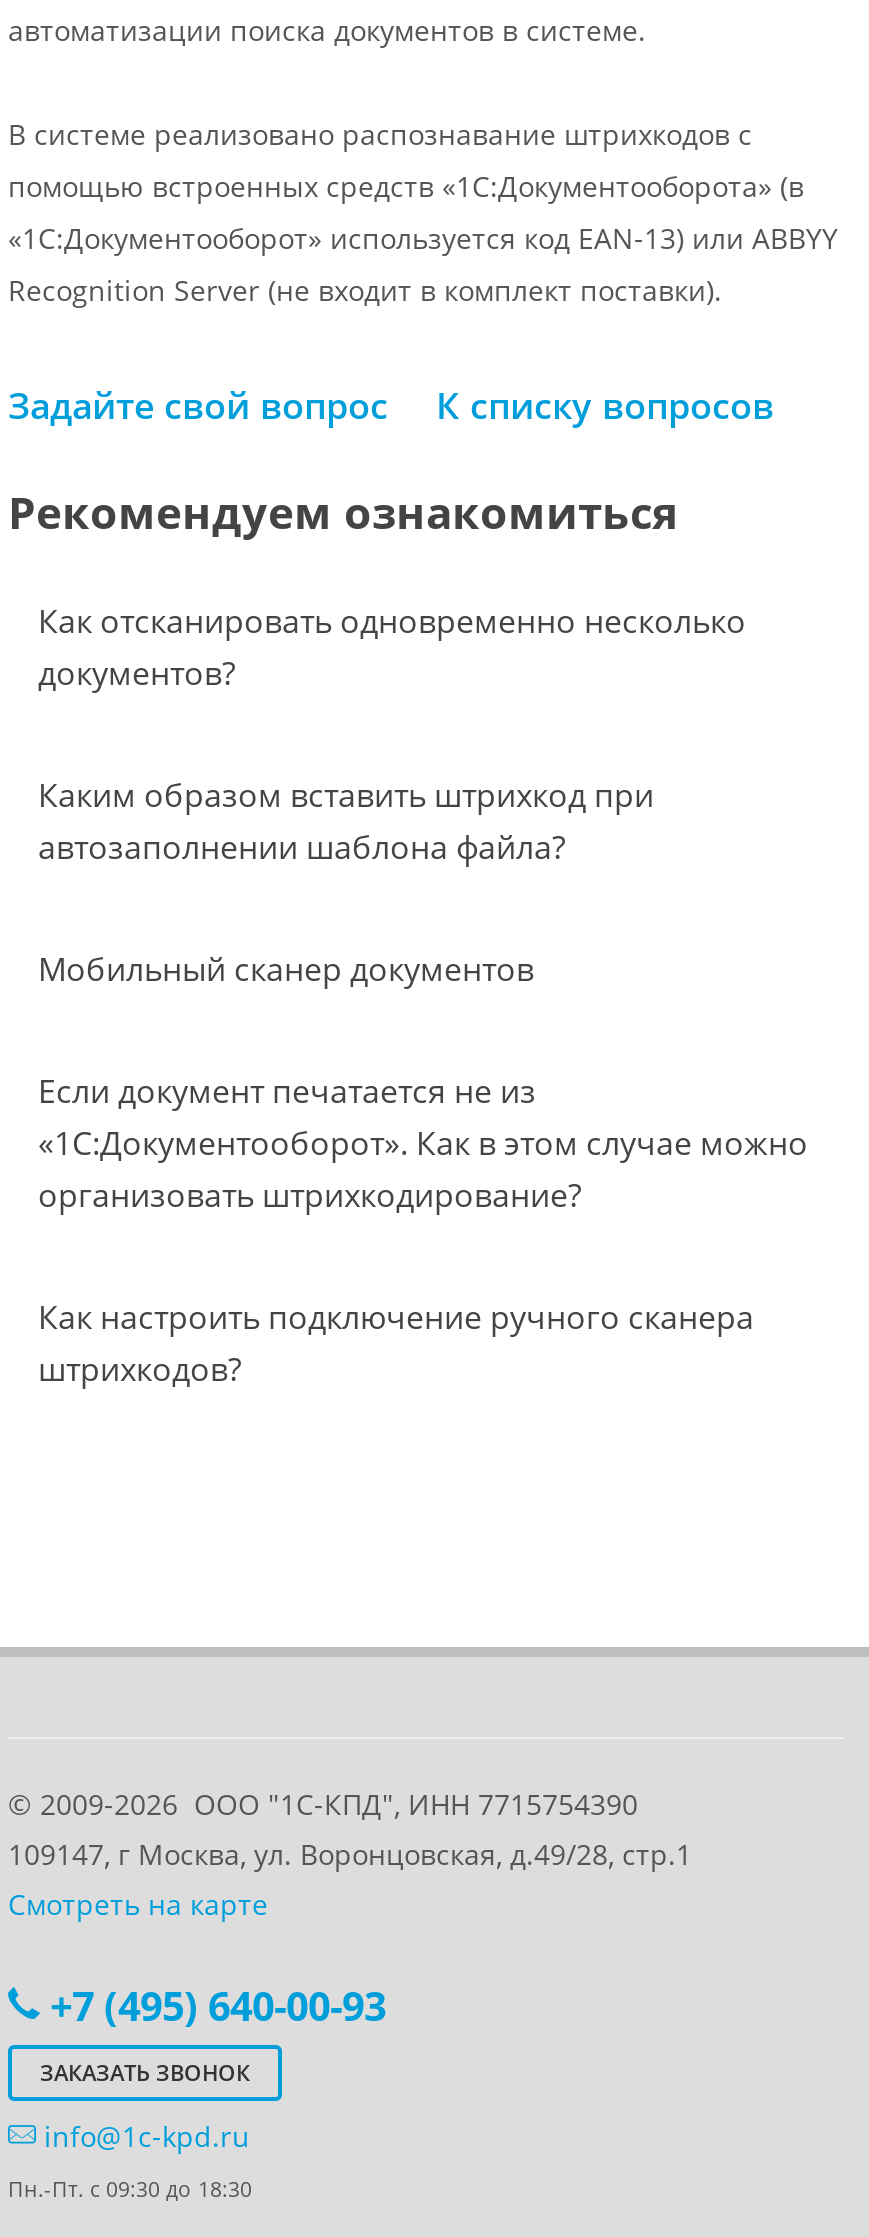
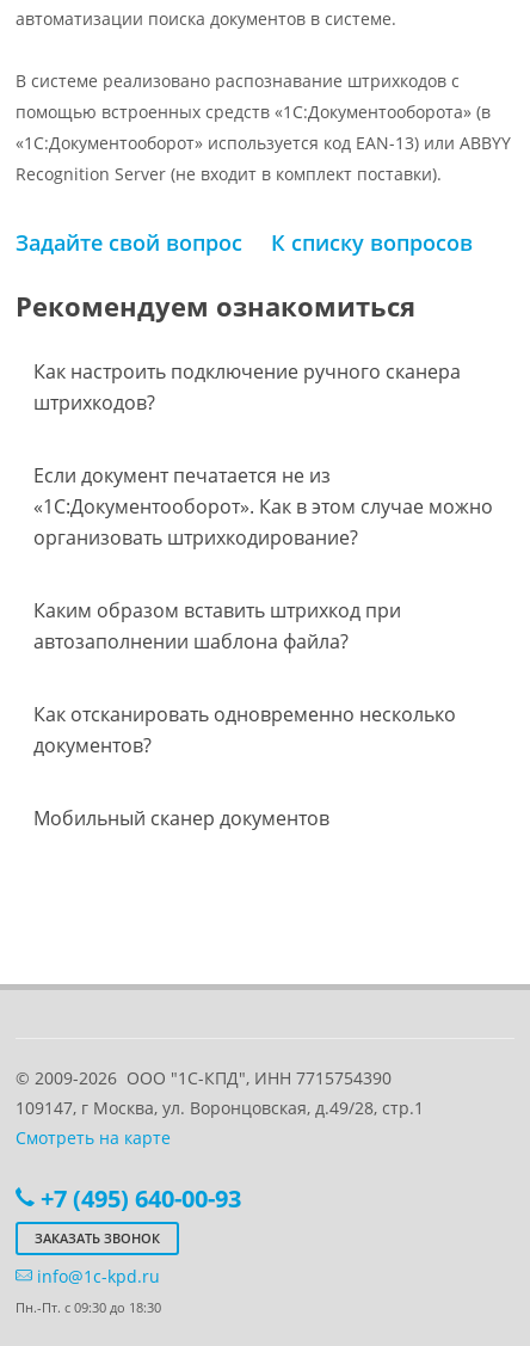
moved down: Каким образом вставить штрихкод при | автозаполнении шаблона файла? | Как отсканировать одновременно несколько | документов? | Мобильный сканер документов

moved up: Если документ печатается не из | «1С:Документооборот». Как в этом случае можно | организовать штрихкодирование?

moved up: Как настроить подключение ручного сканера | штрихкодов?
